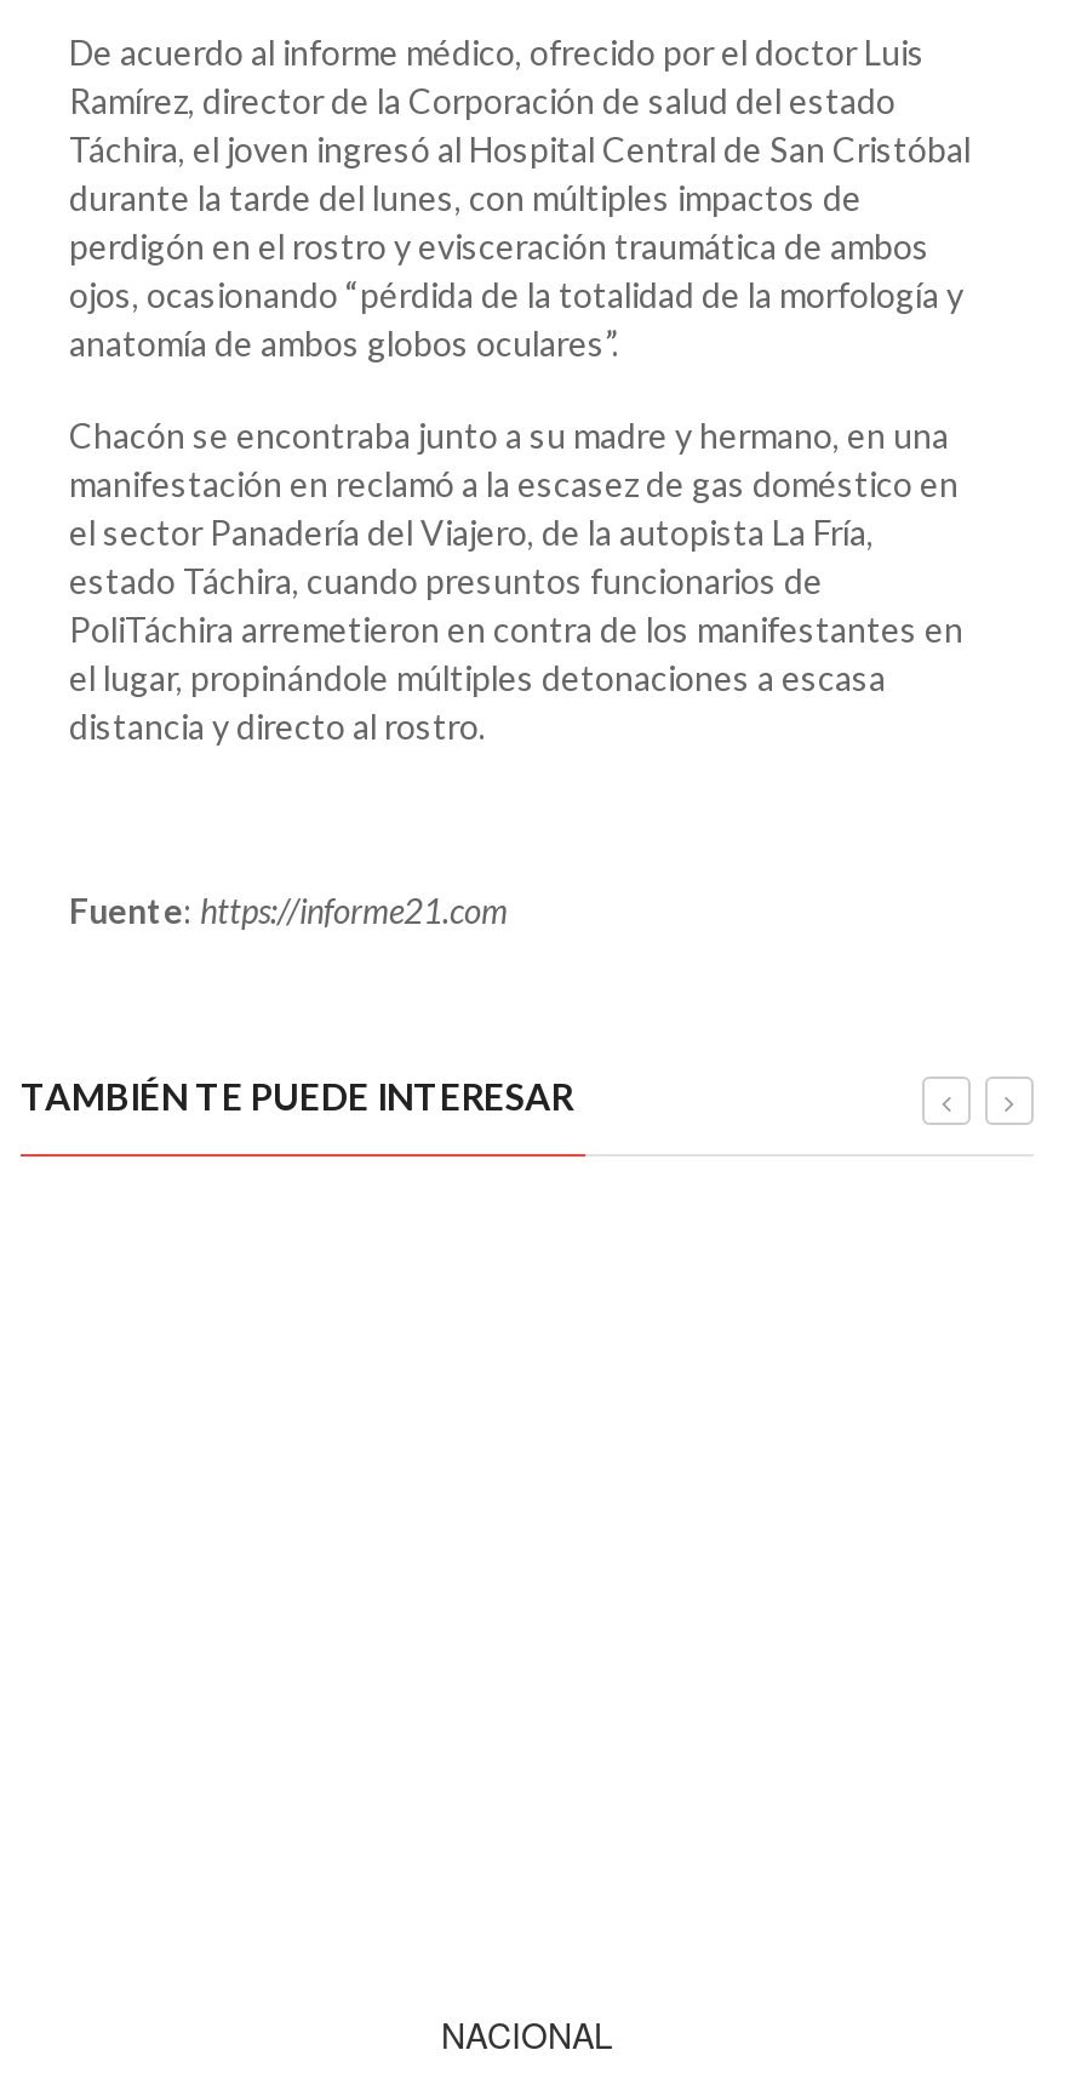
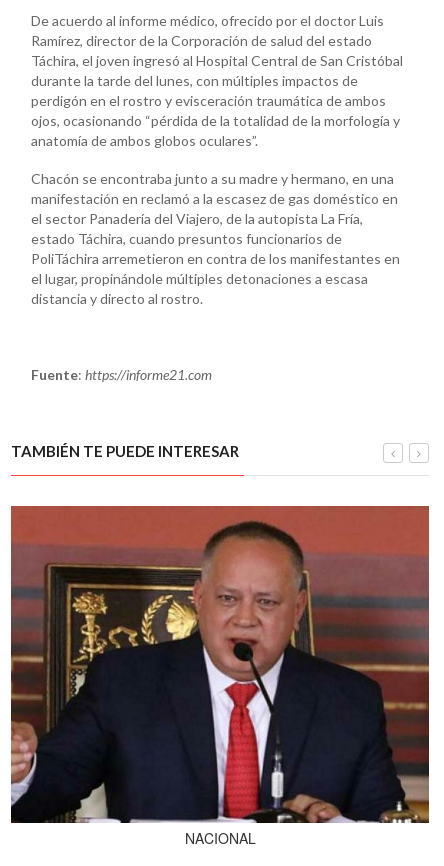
+ [image]
